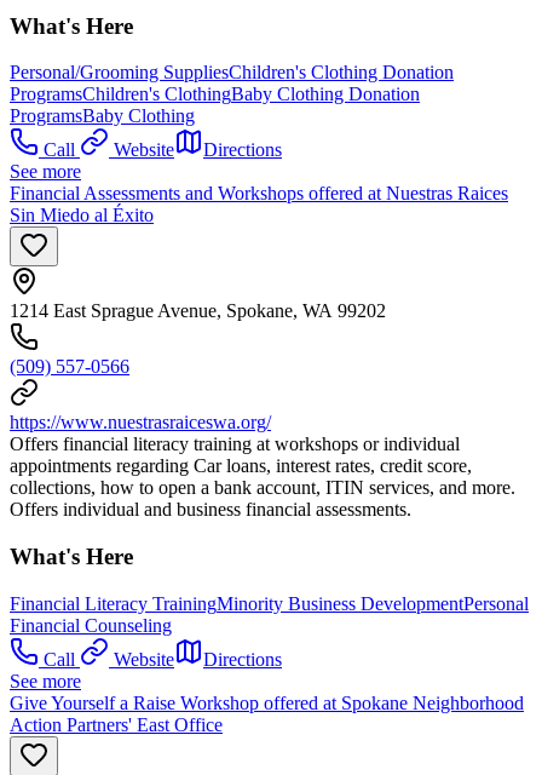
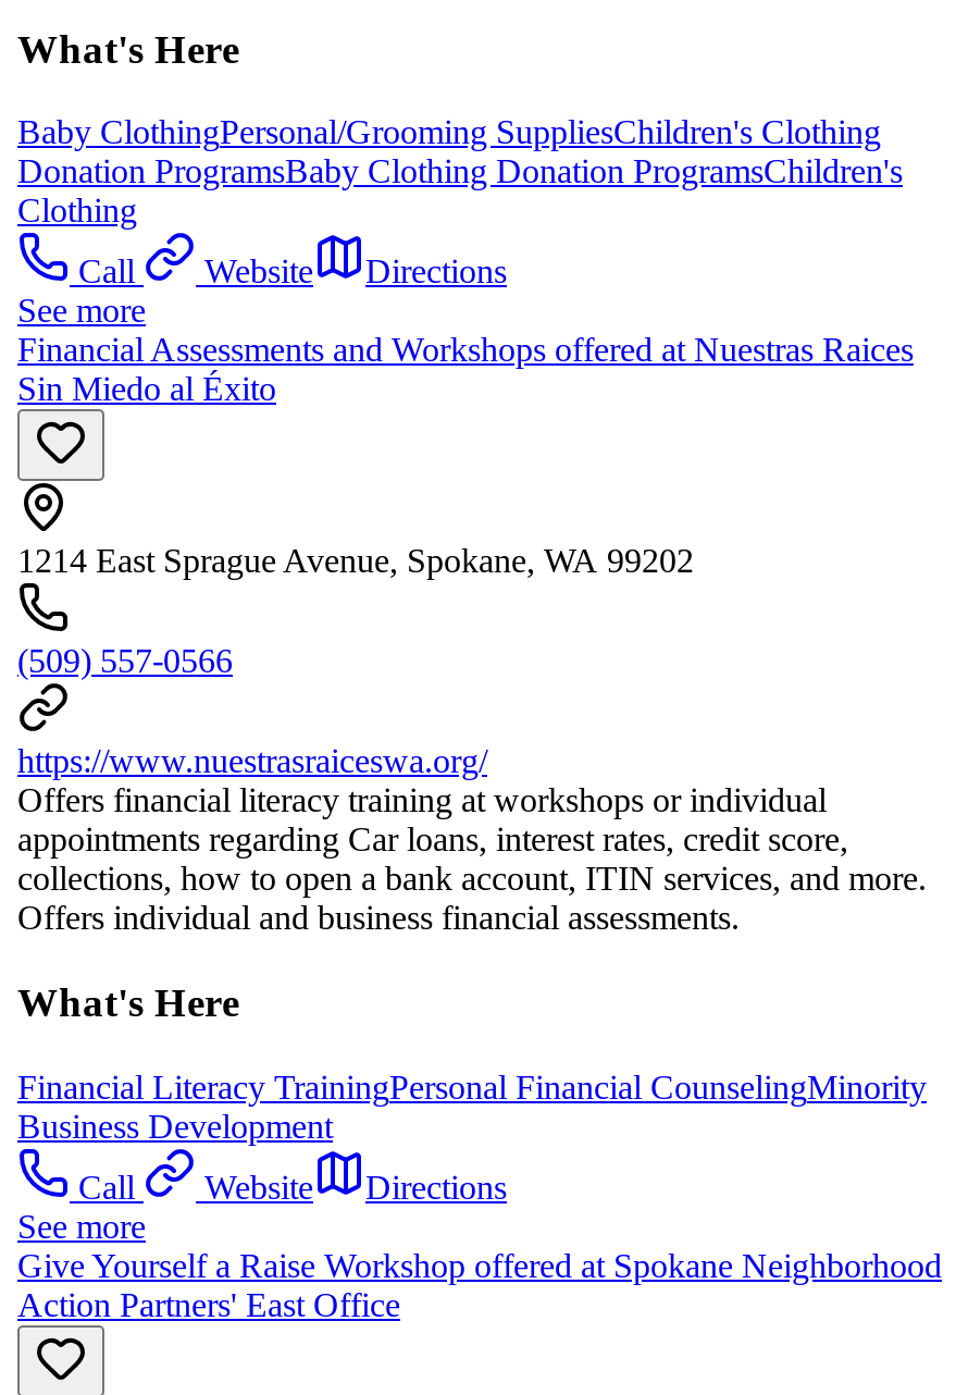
- Personal/Grooming SuppliesChildren's Clothing Donation
- ProgramsChildren's ClothingBaby Clothing Donation
- ProgramsBaby Clothing
+ Baby ClothingPersonal/Grooming SuppliesChildren's Clothing
+ Donation ProgramsBaby Clothing Donation ProgramsChildren's
+ Clothing

- Financial Literacy TrainingMinority Business DevelopmentPersonal
- Financial Counseling
+ Financial Literacy TrainingPersonal Financial CounselingMinority
+ Business Development
